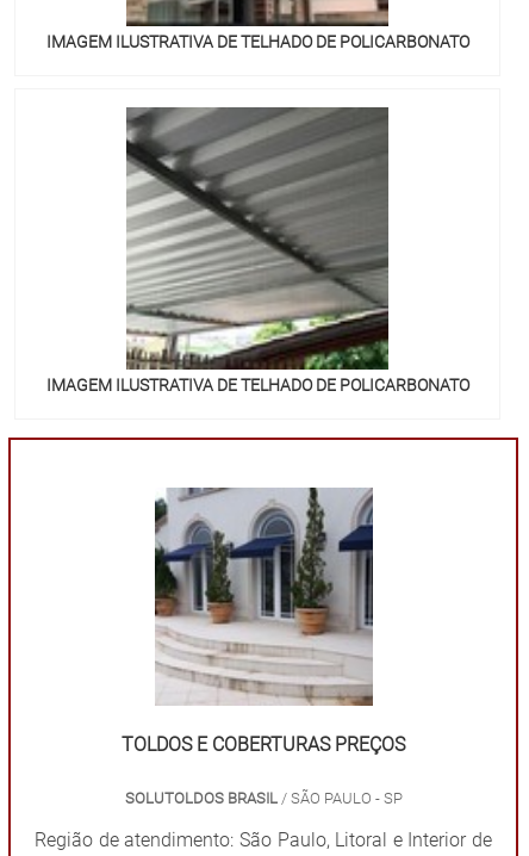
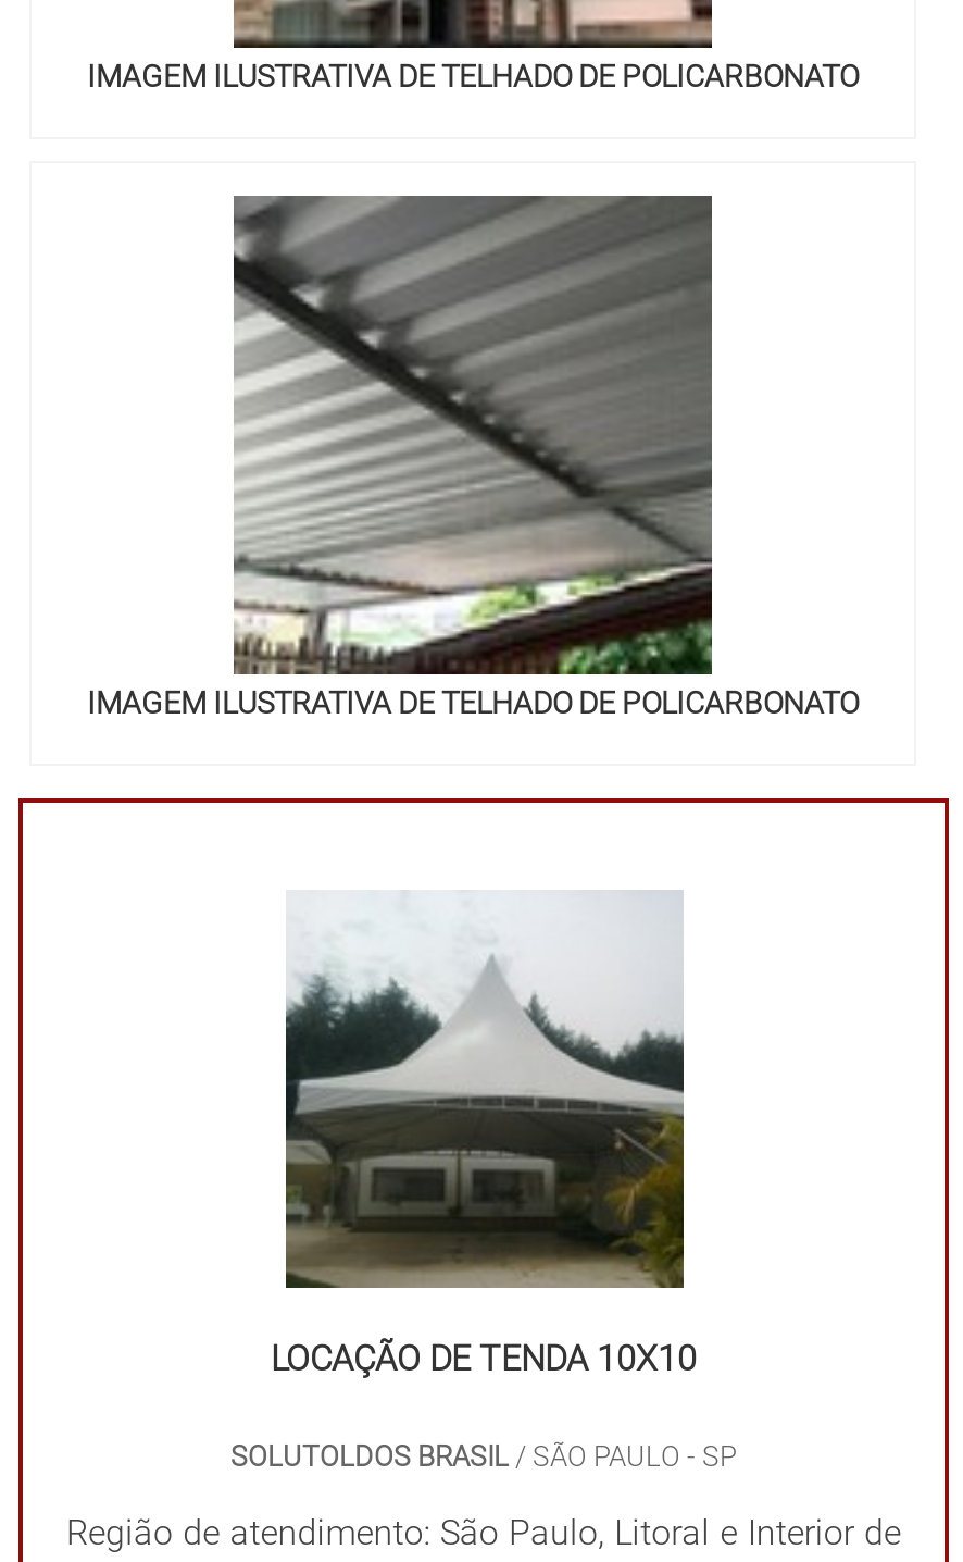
- [image]
- TOLDOS E COBERTURAS PREÇOS
+ [image]
+ LOCAÇÃO DE TENDA 10X10
